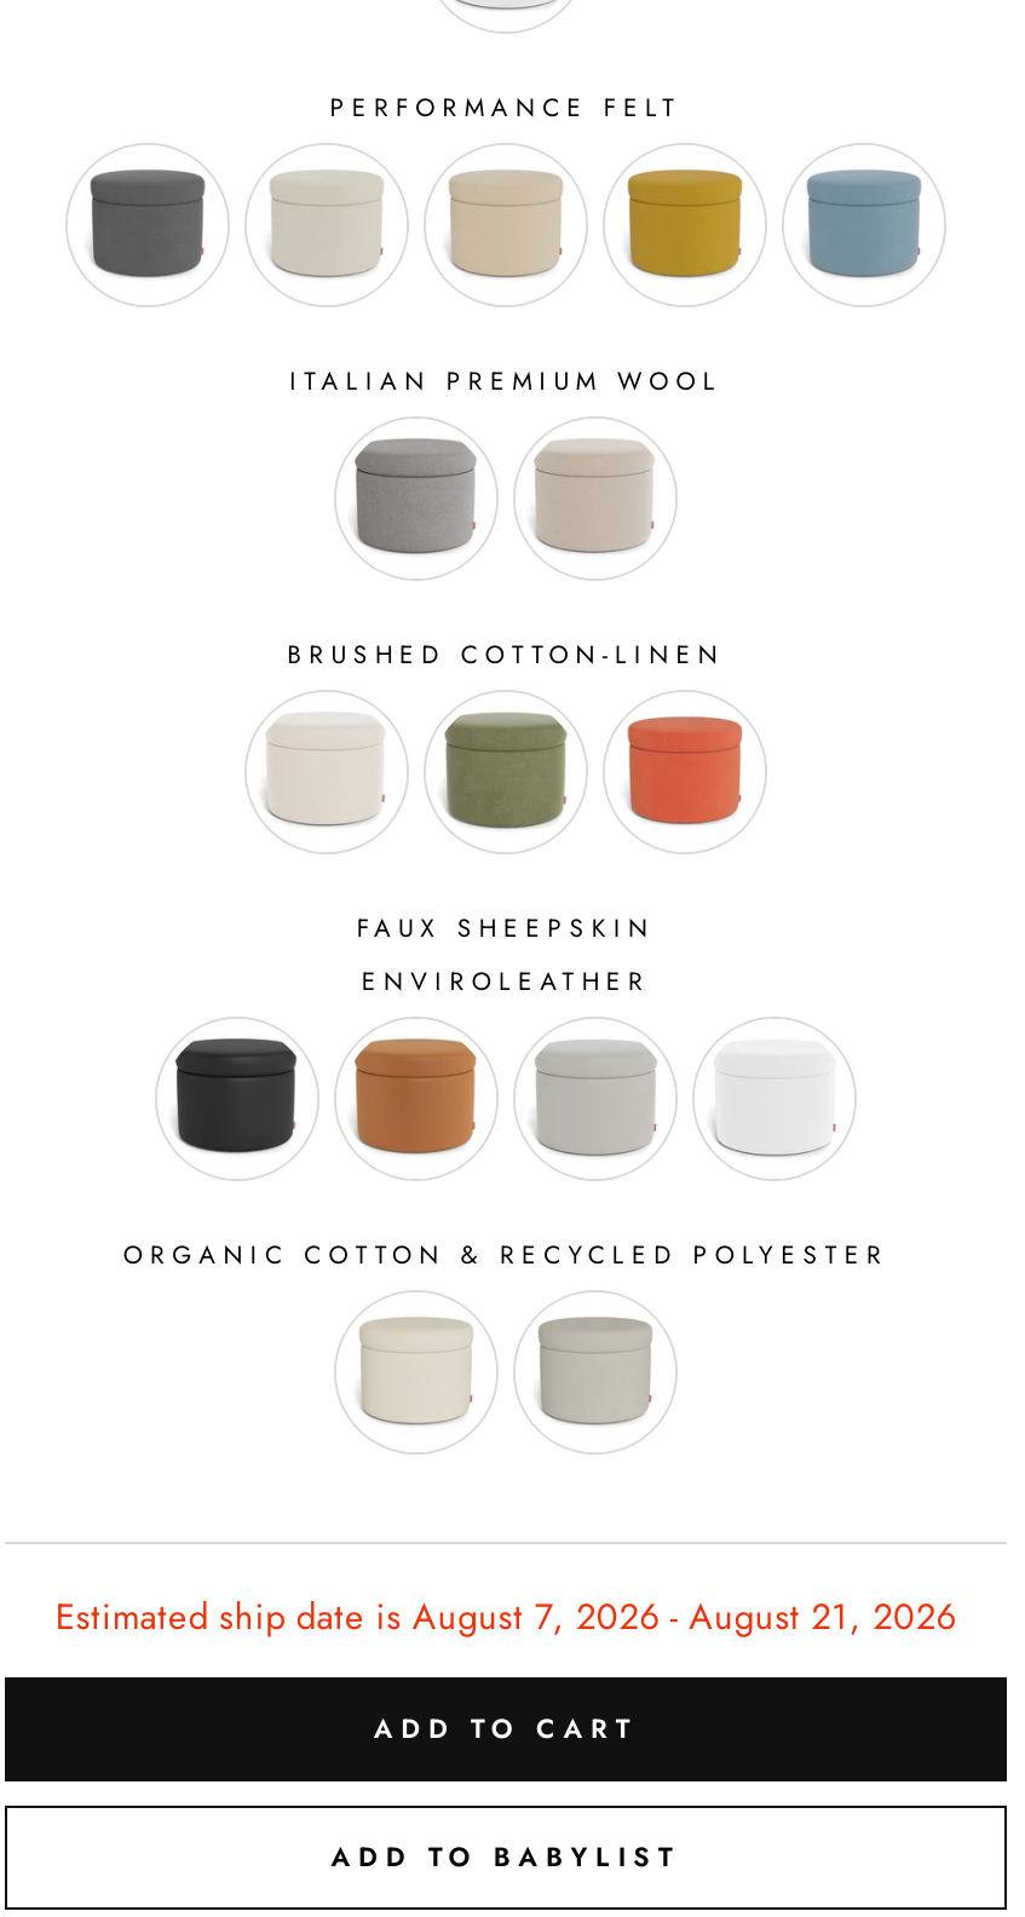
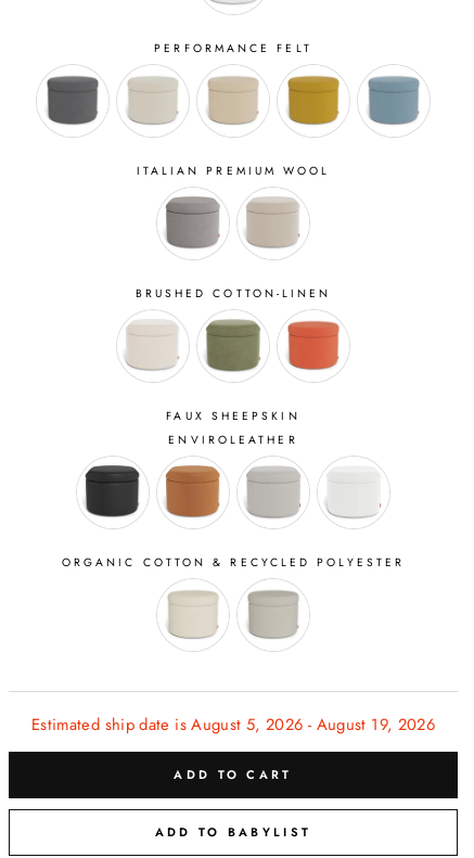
- Estimated ship date is August 7, 2026 - August 21, 2026
+ Estimated ship date is August 5, 2026 - August 19, 2026
